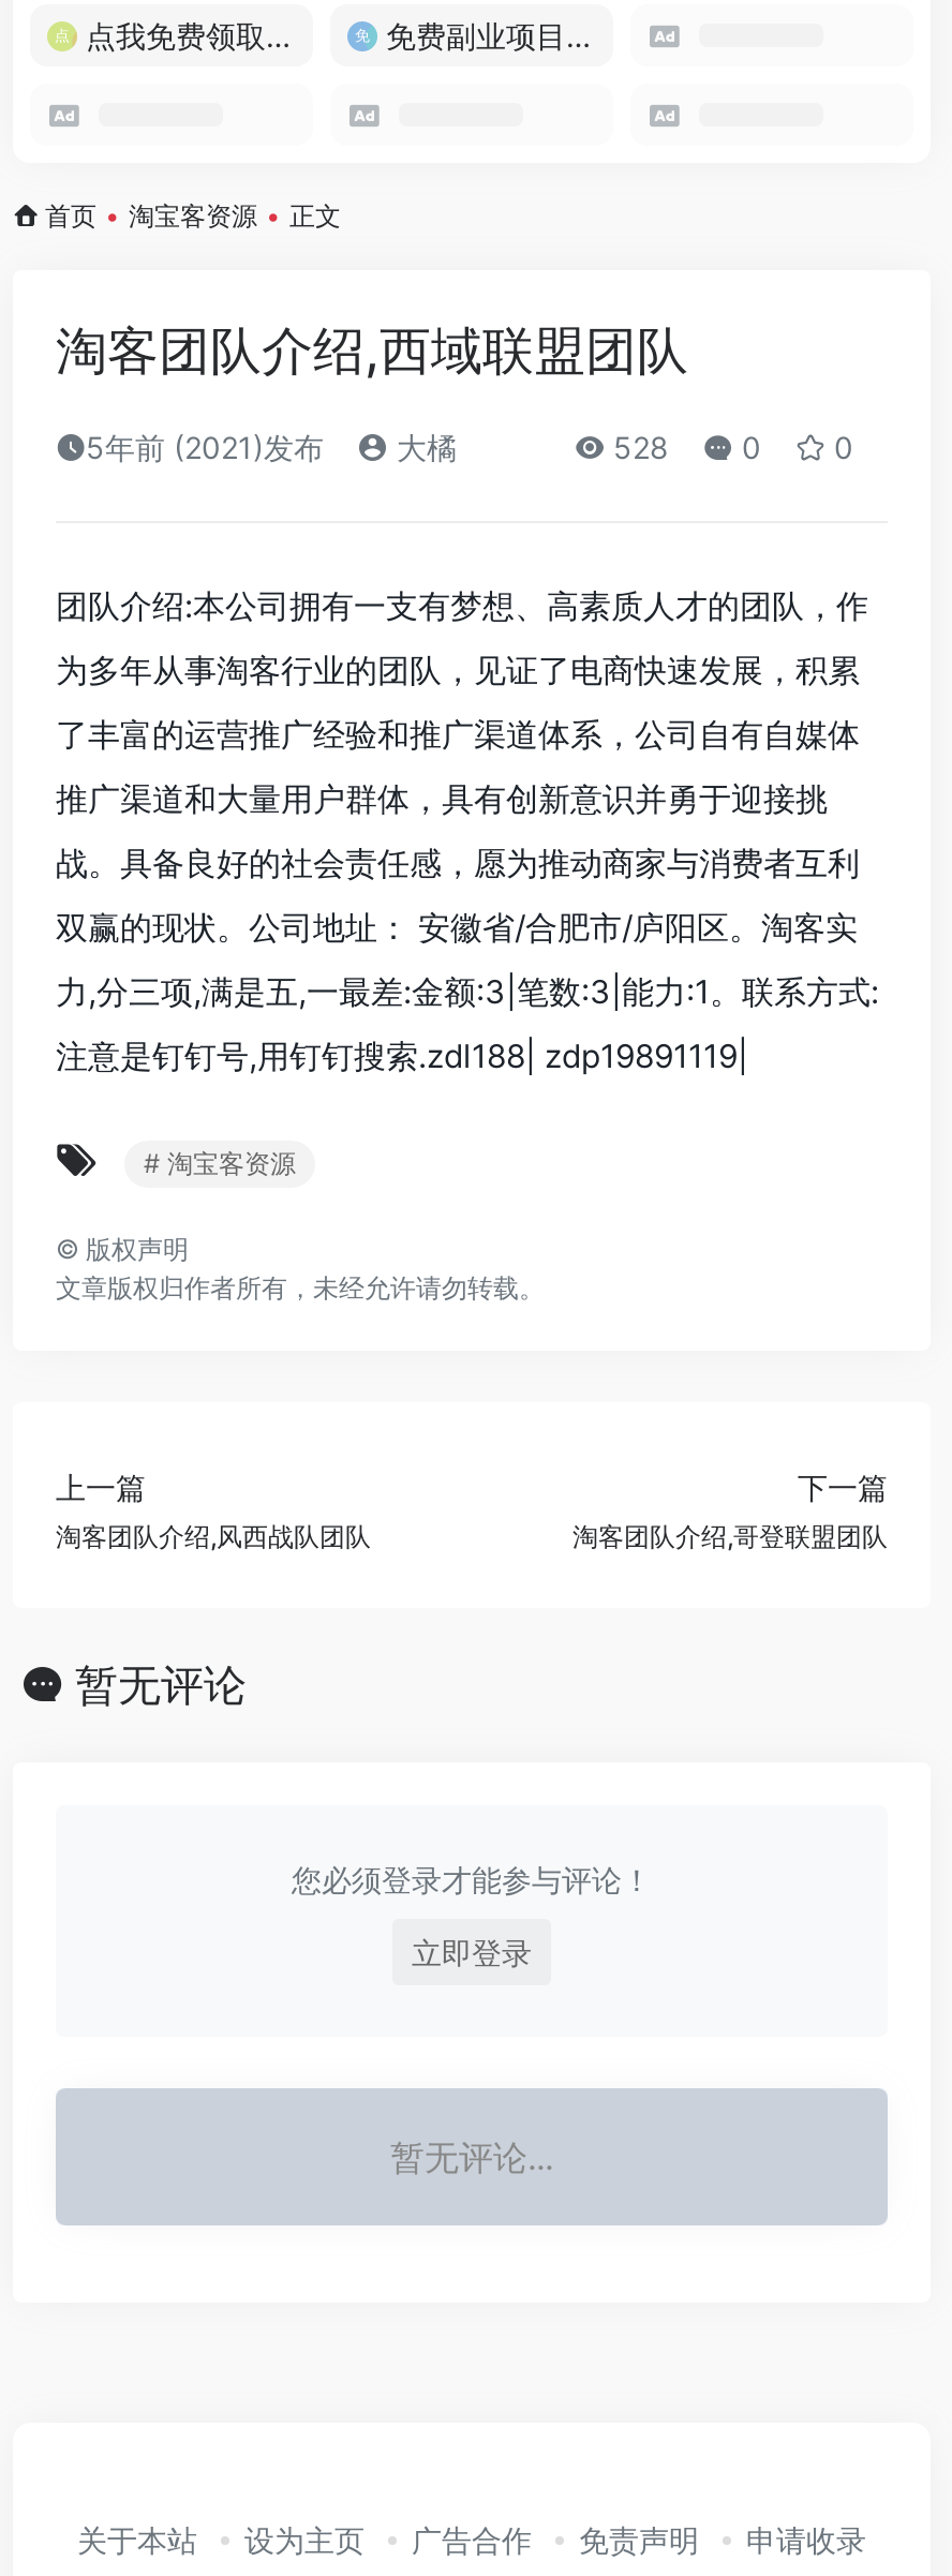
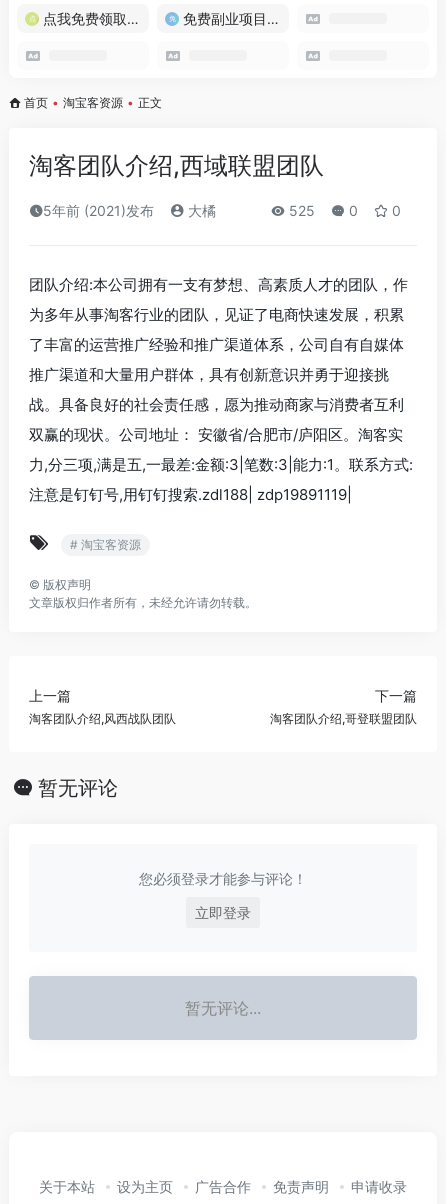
- 528 0 0
+ 525 0 0
